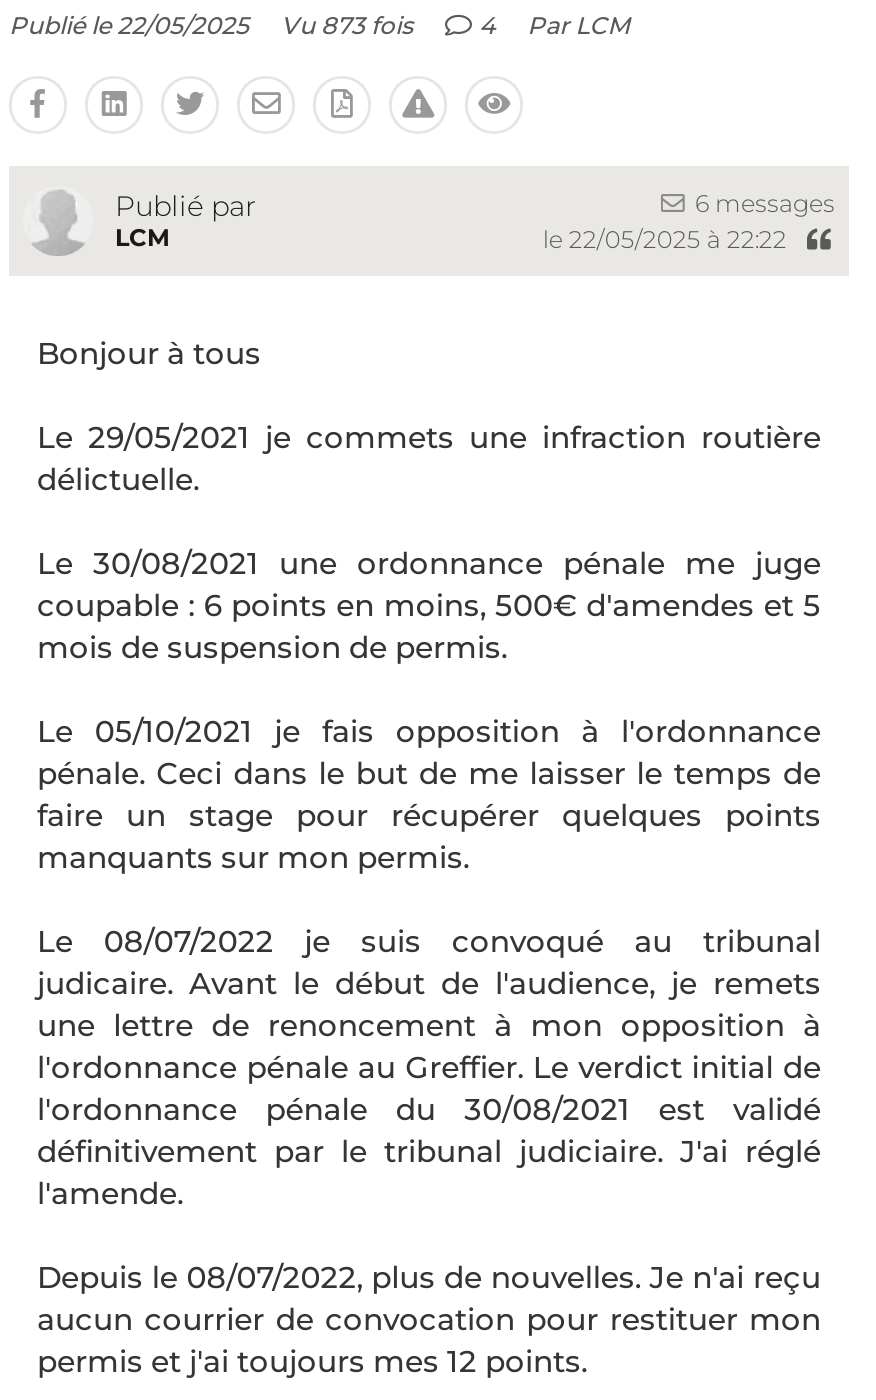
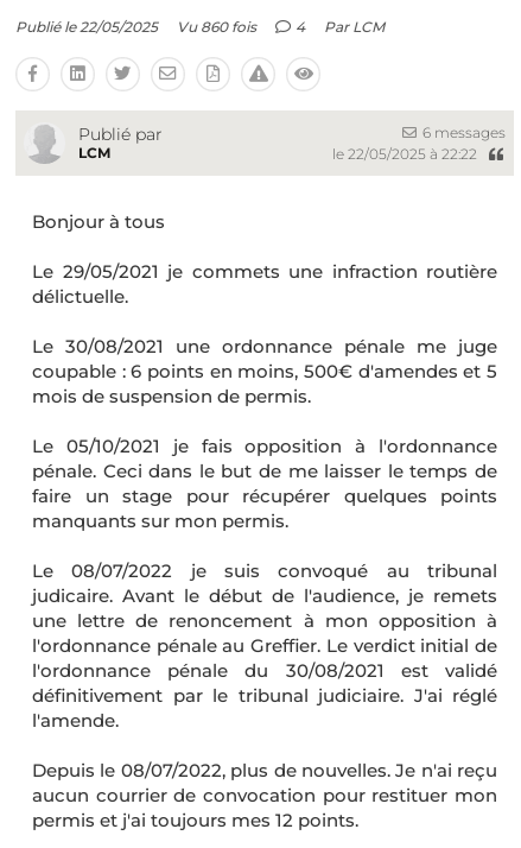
- Publié le 22/05/2025 Vu 873 fois
+ Publié le 22/05/2025 Vu 860 fois
